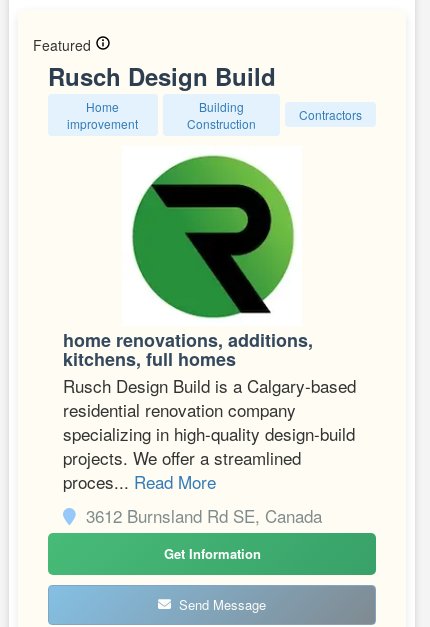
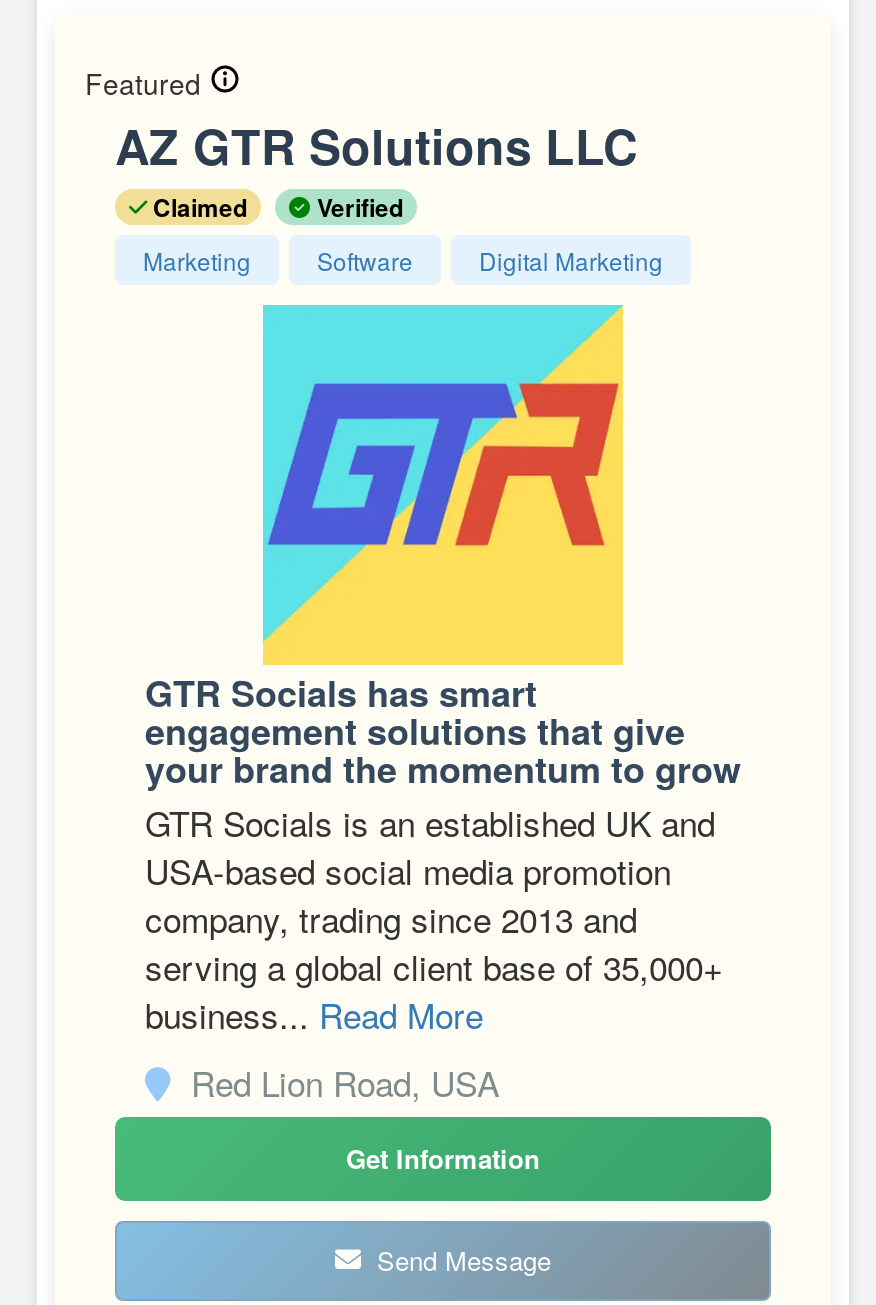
- Rusch Design Build
- Home
- improvement
+ AZ GTR Solutions LLC
+ Claimed
+ Verified

- Building
- Construction
- Contractors
+ Marketing
+ Software
+ Digital Marketing

- [image]
- home renovations, additions,
- kitchens, full homes
- Rusch Design Build is a Calgary-based
- residential renovation company
- specializing in high-quality design-build
- projects. We offer a streamlined
- proces... Read More
- 3612 Burnsland Rd SE, Canada
+ [image]
+ GTR Socials has smart
+ engagement solutions that give
+ your brand the momentum to grow
+ GTR Socials is an established UK and
+ USA-based social media promotion
+ company, trading since 2013 and
+ serving a global client base of 35,000+
+ business... Read More
+ Red Lion Road, USA
